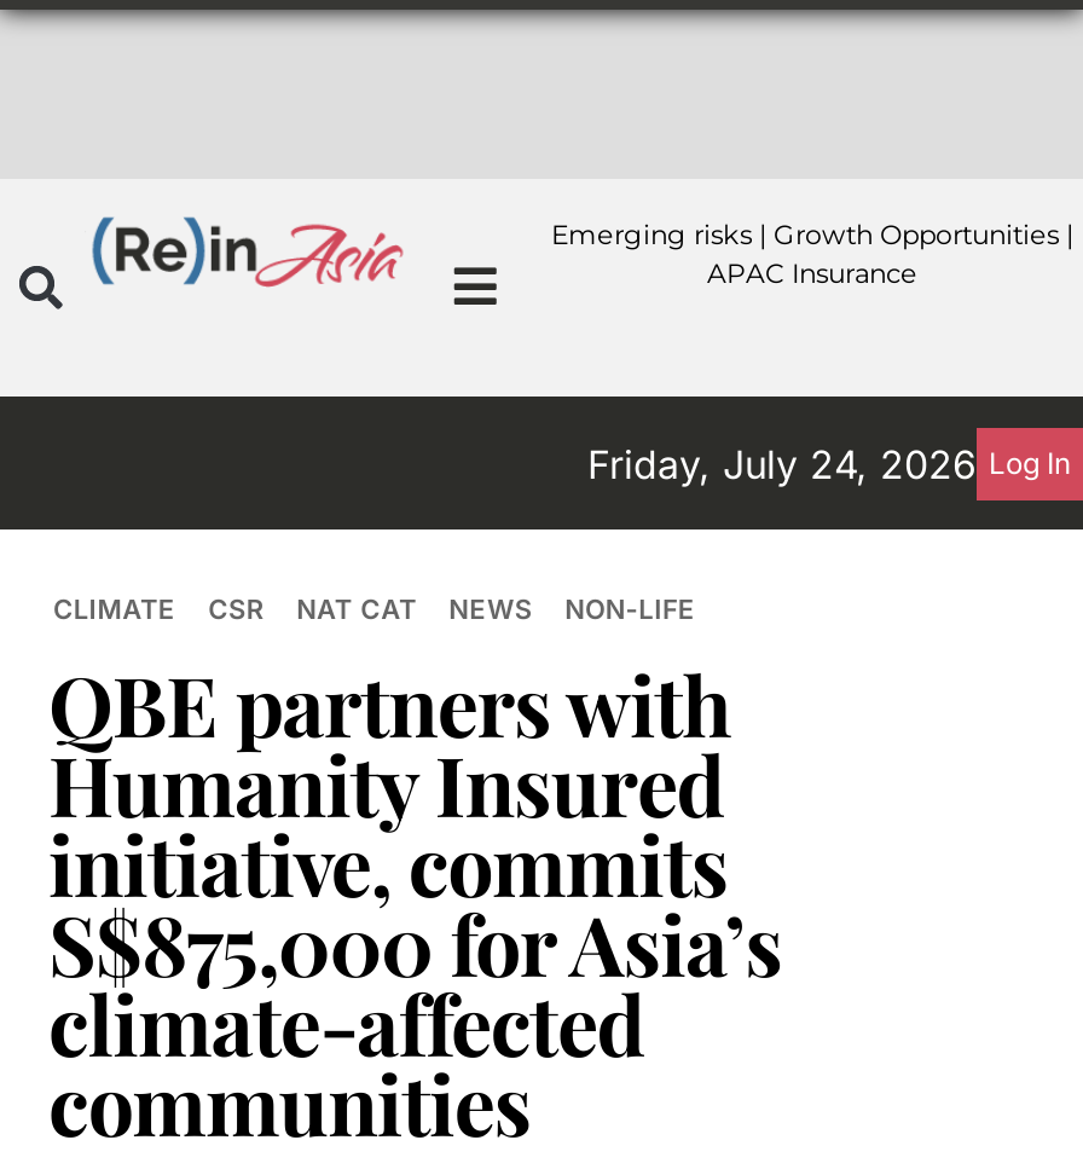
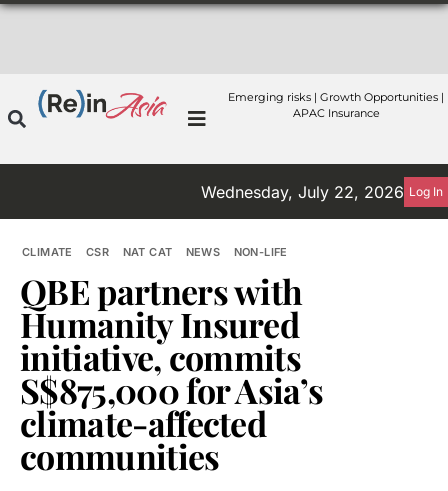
- Friday, July 24, 2026 Log In
+ Wednesday, July 22, 2026 Log In
